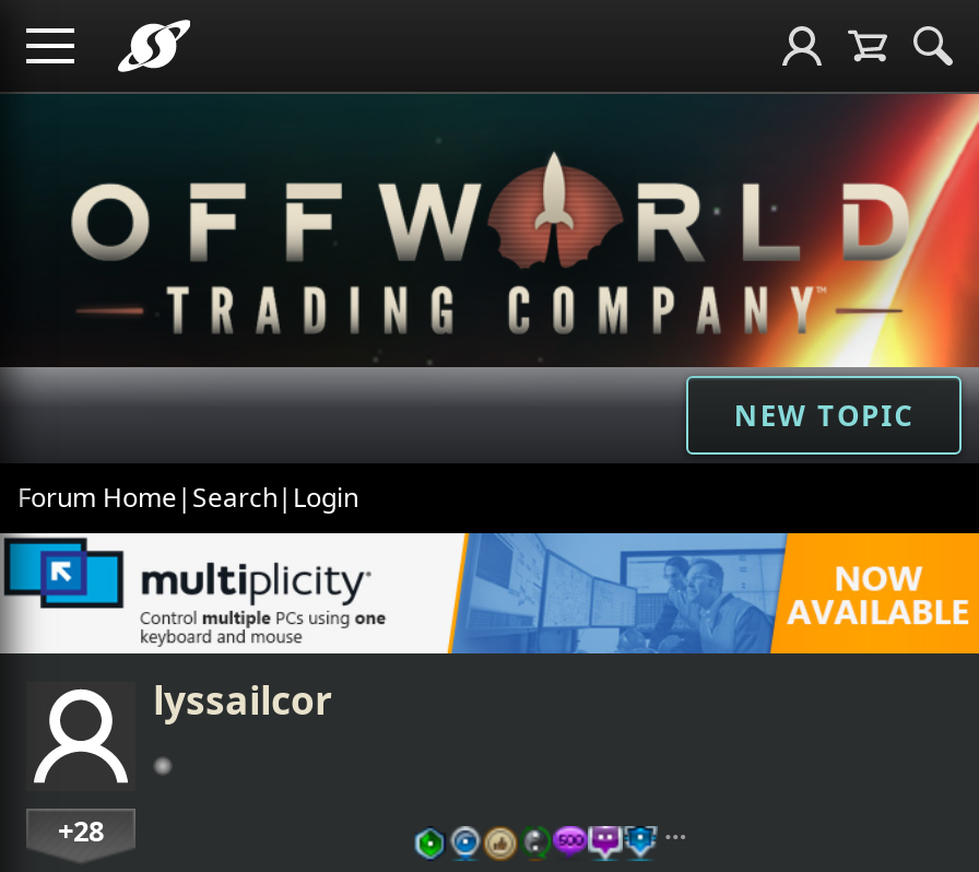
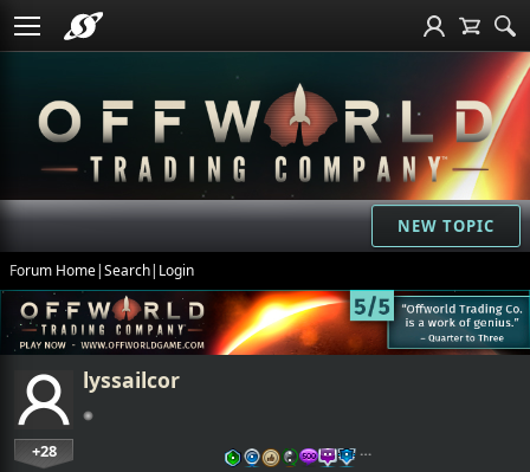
- [image]
+ [image]
